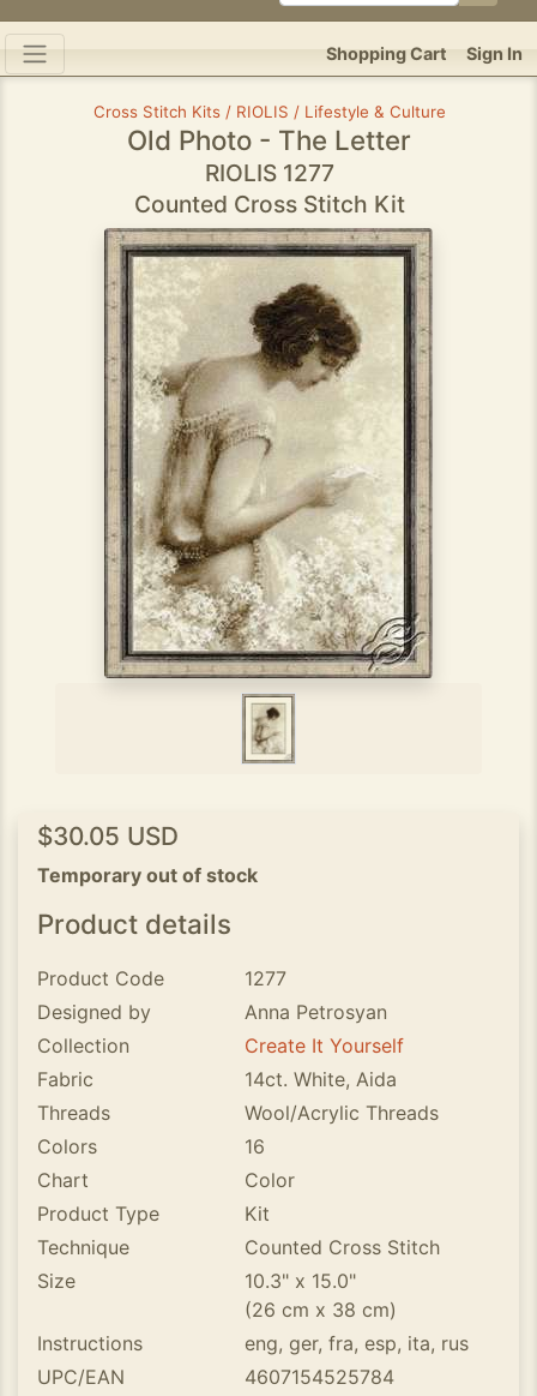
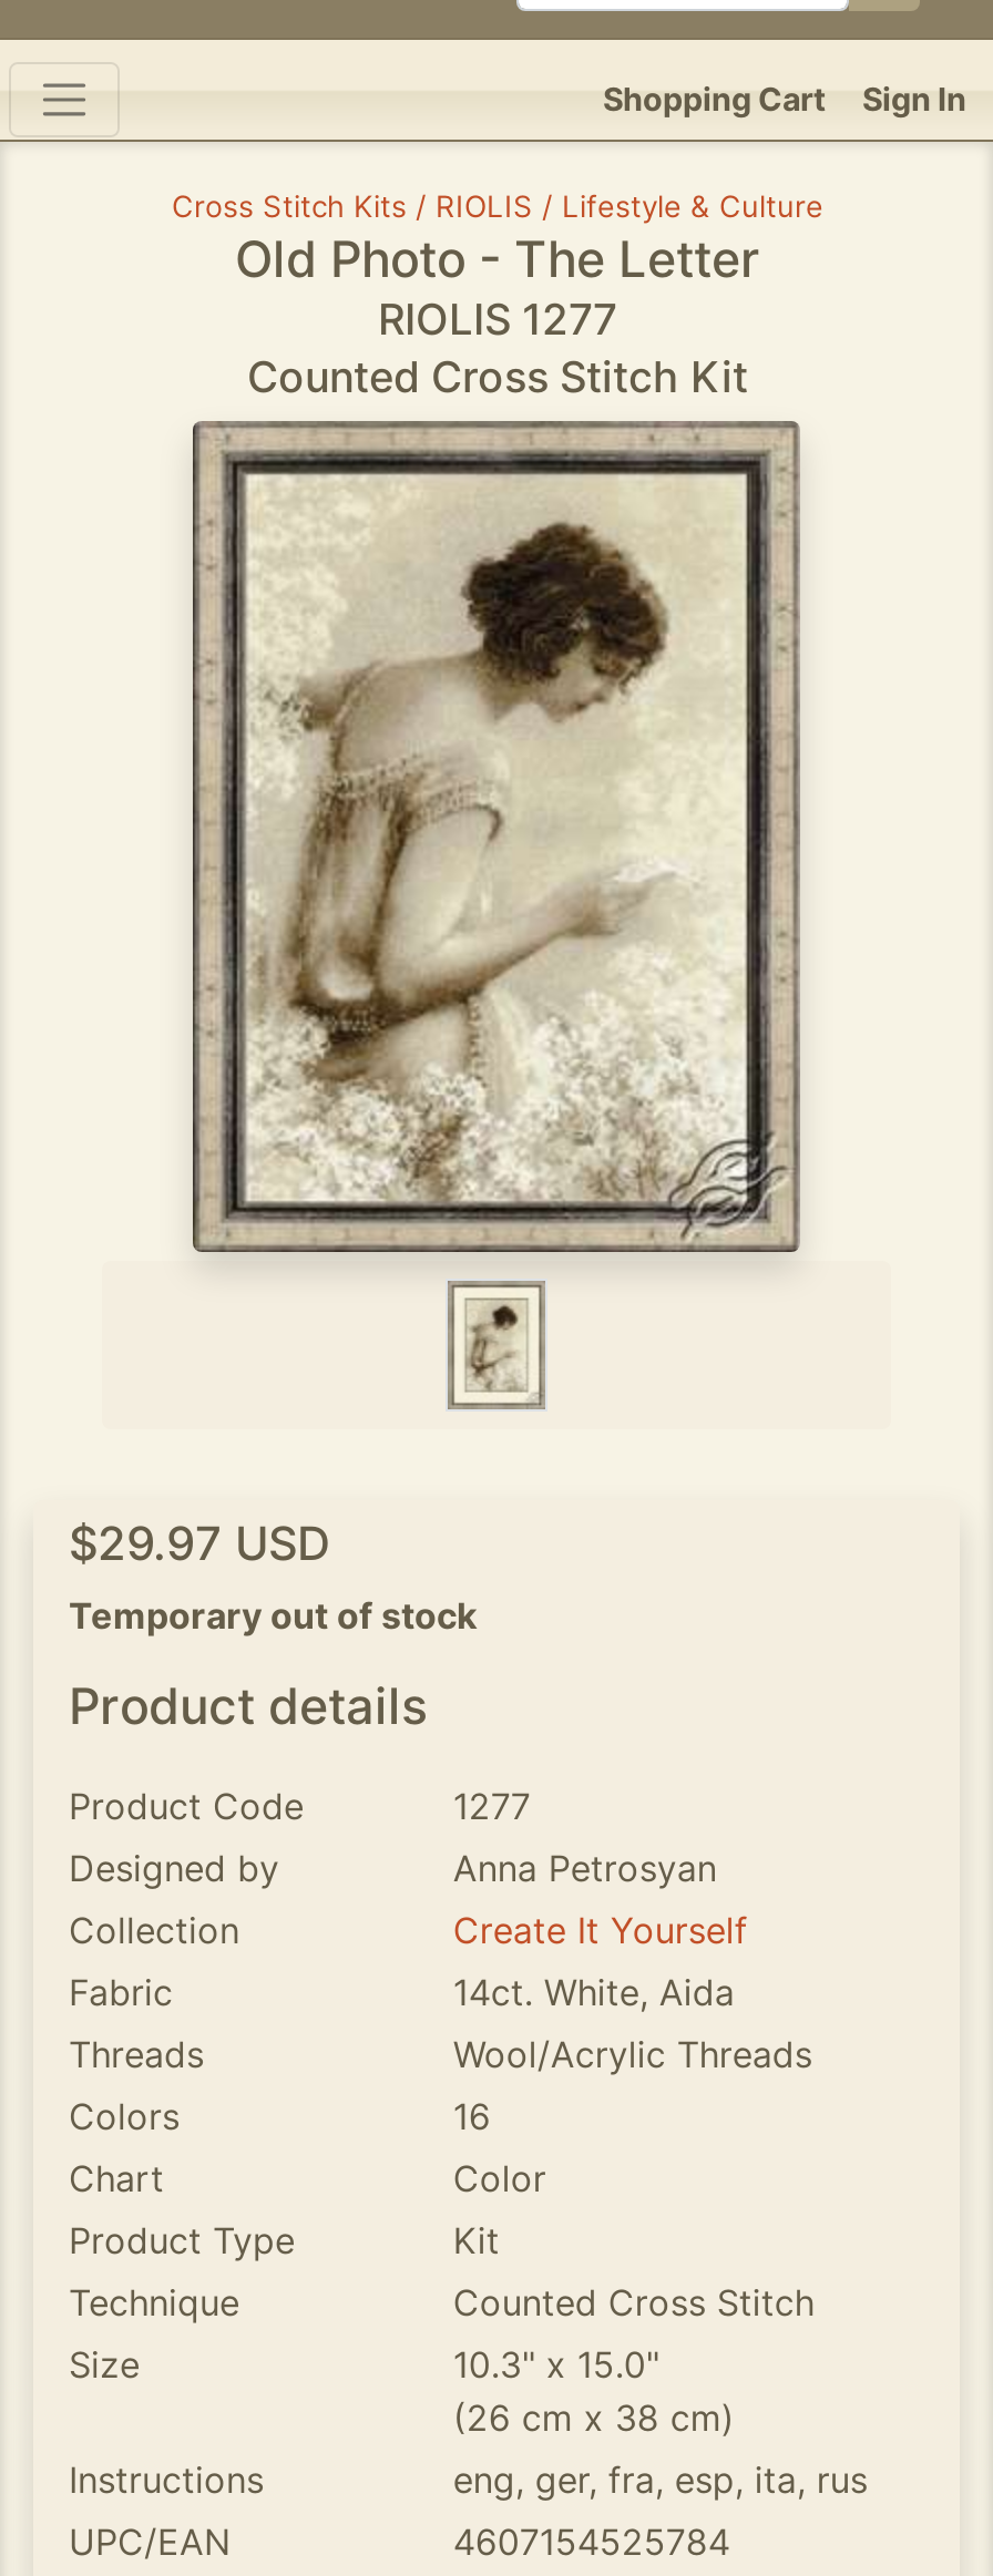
- $30.05 USD
+ $29.97 USD
